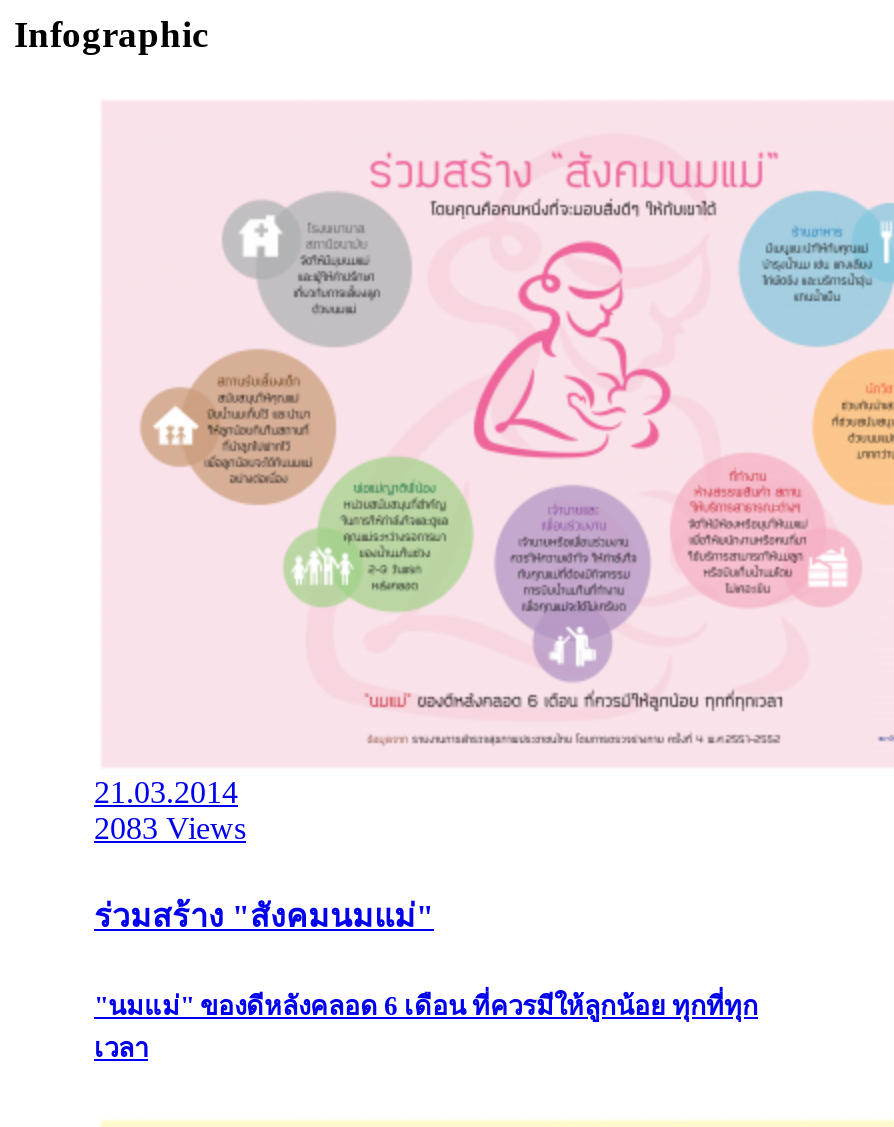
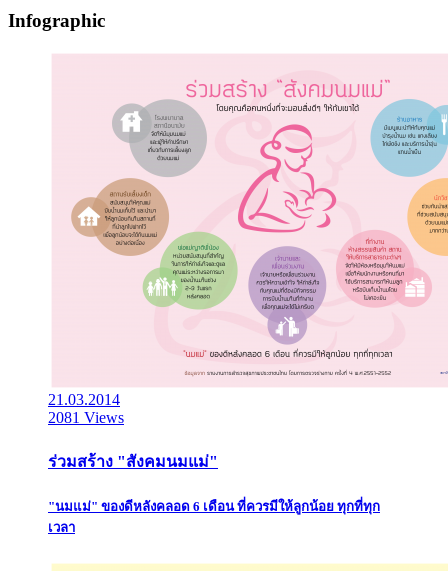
- 2083 Views
+ 2081 Views
